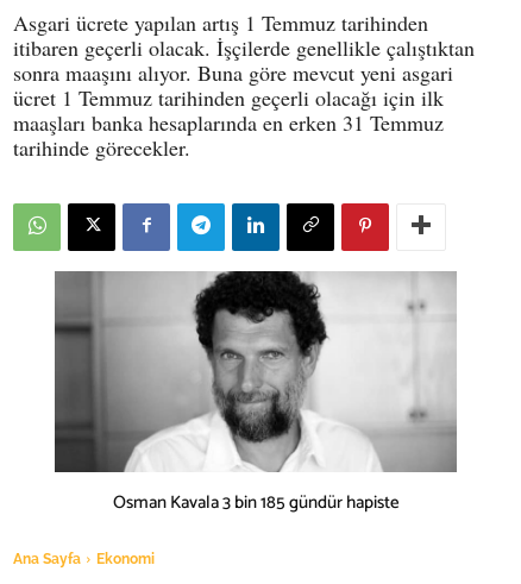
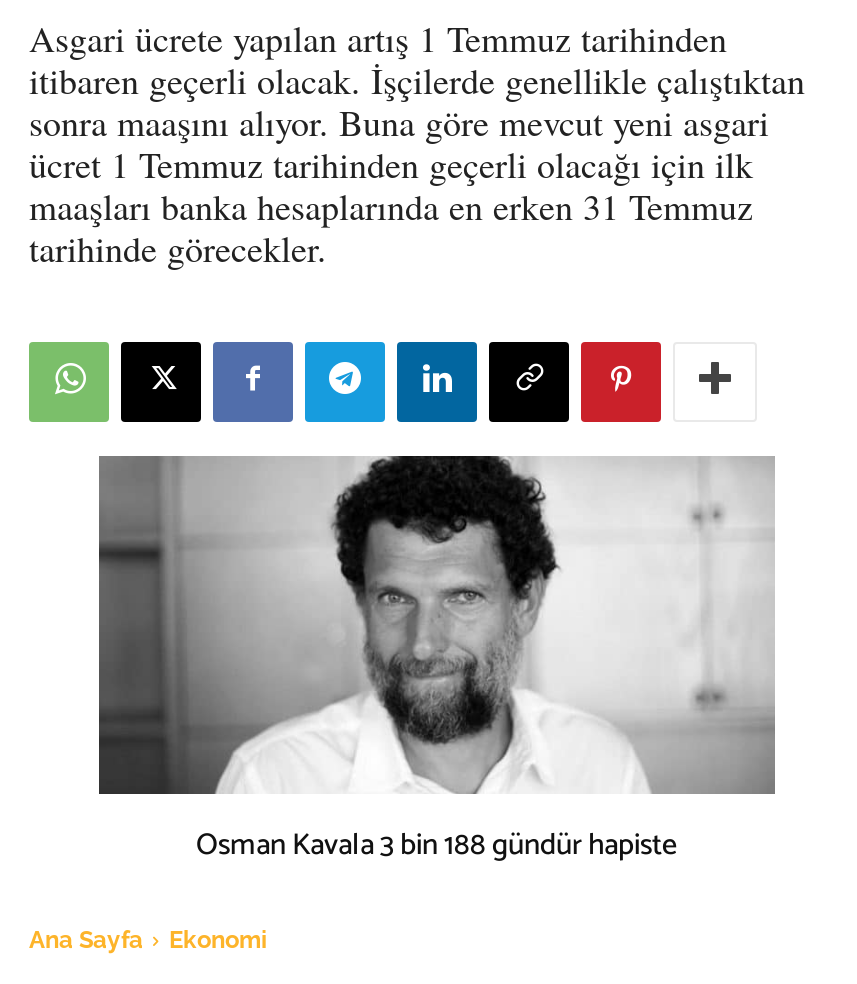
- Osman Kavala 3 bin 185 gündür hapiste
+ Osman Kavala 3 bin 188 gündür hapiste
